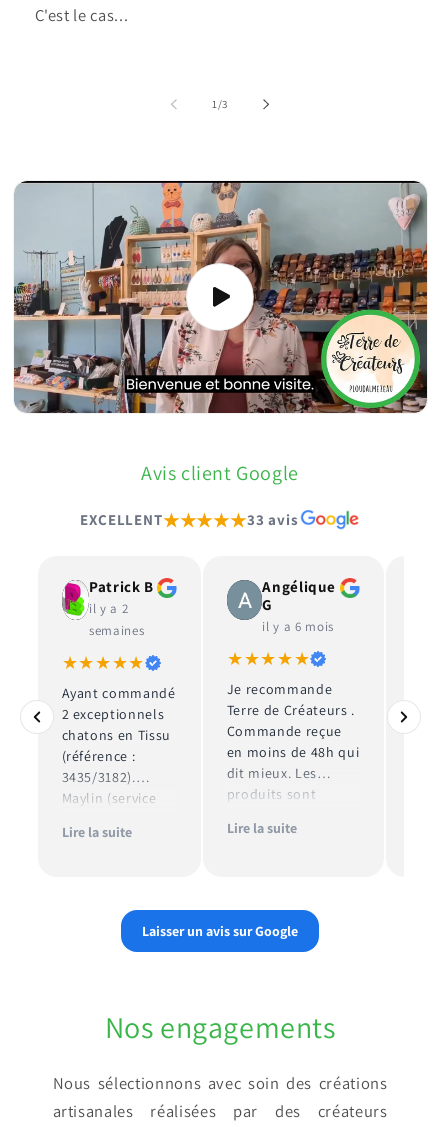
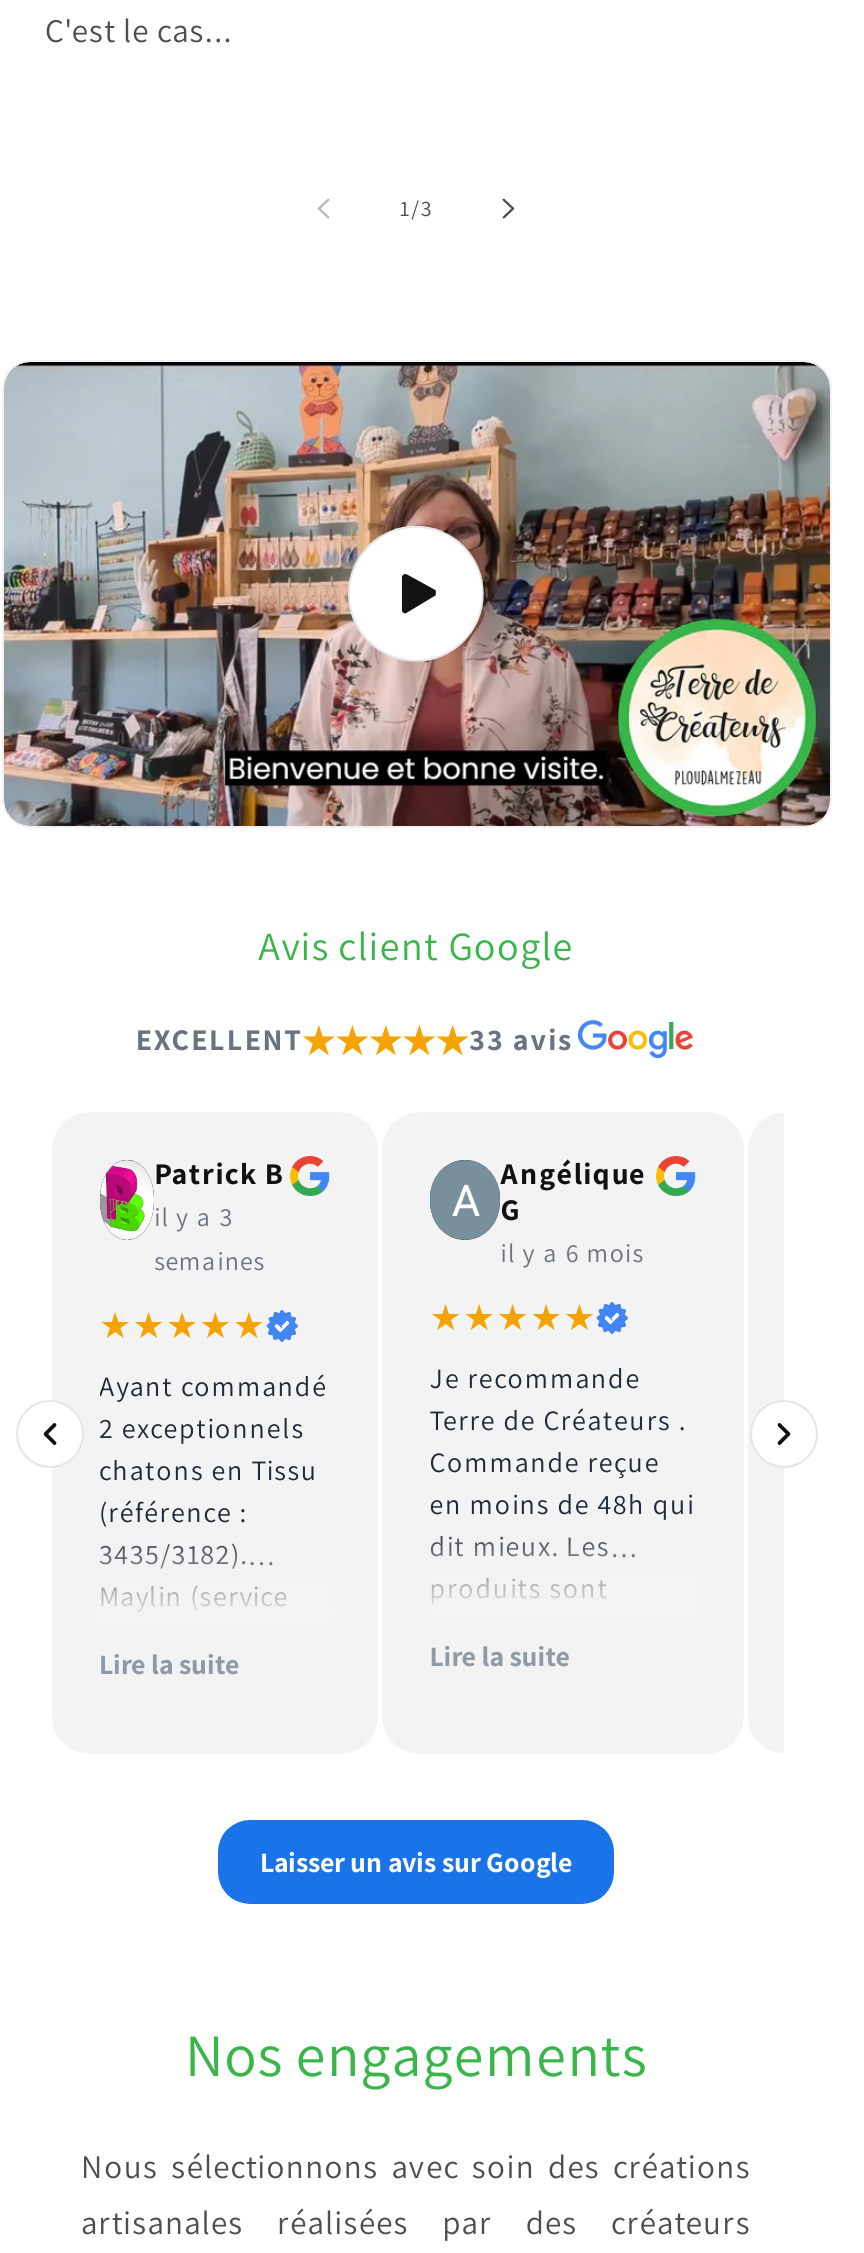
- il y a 2
+ il y a 3
